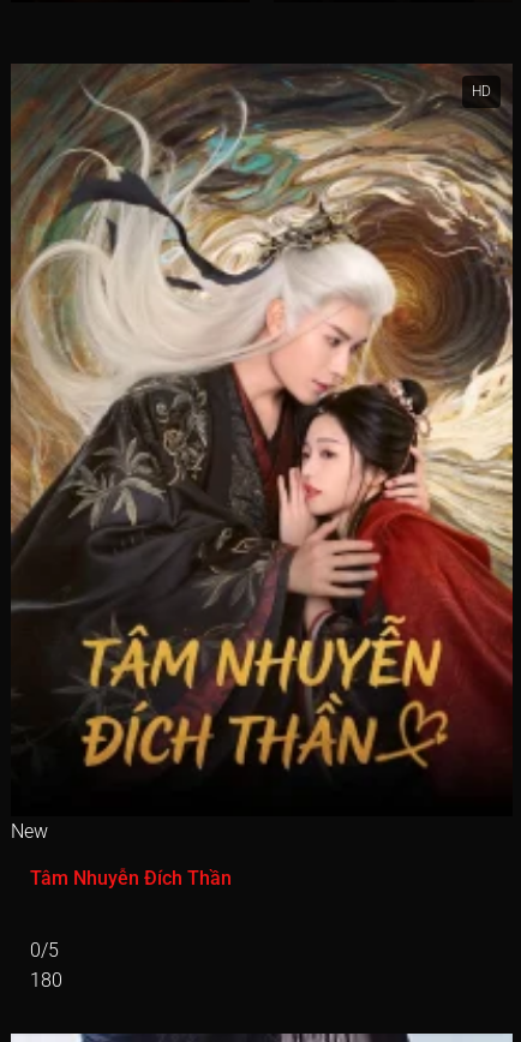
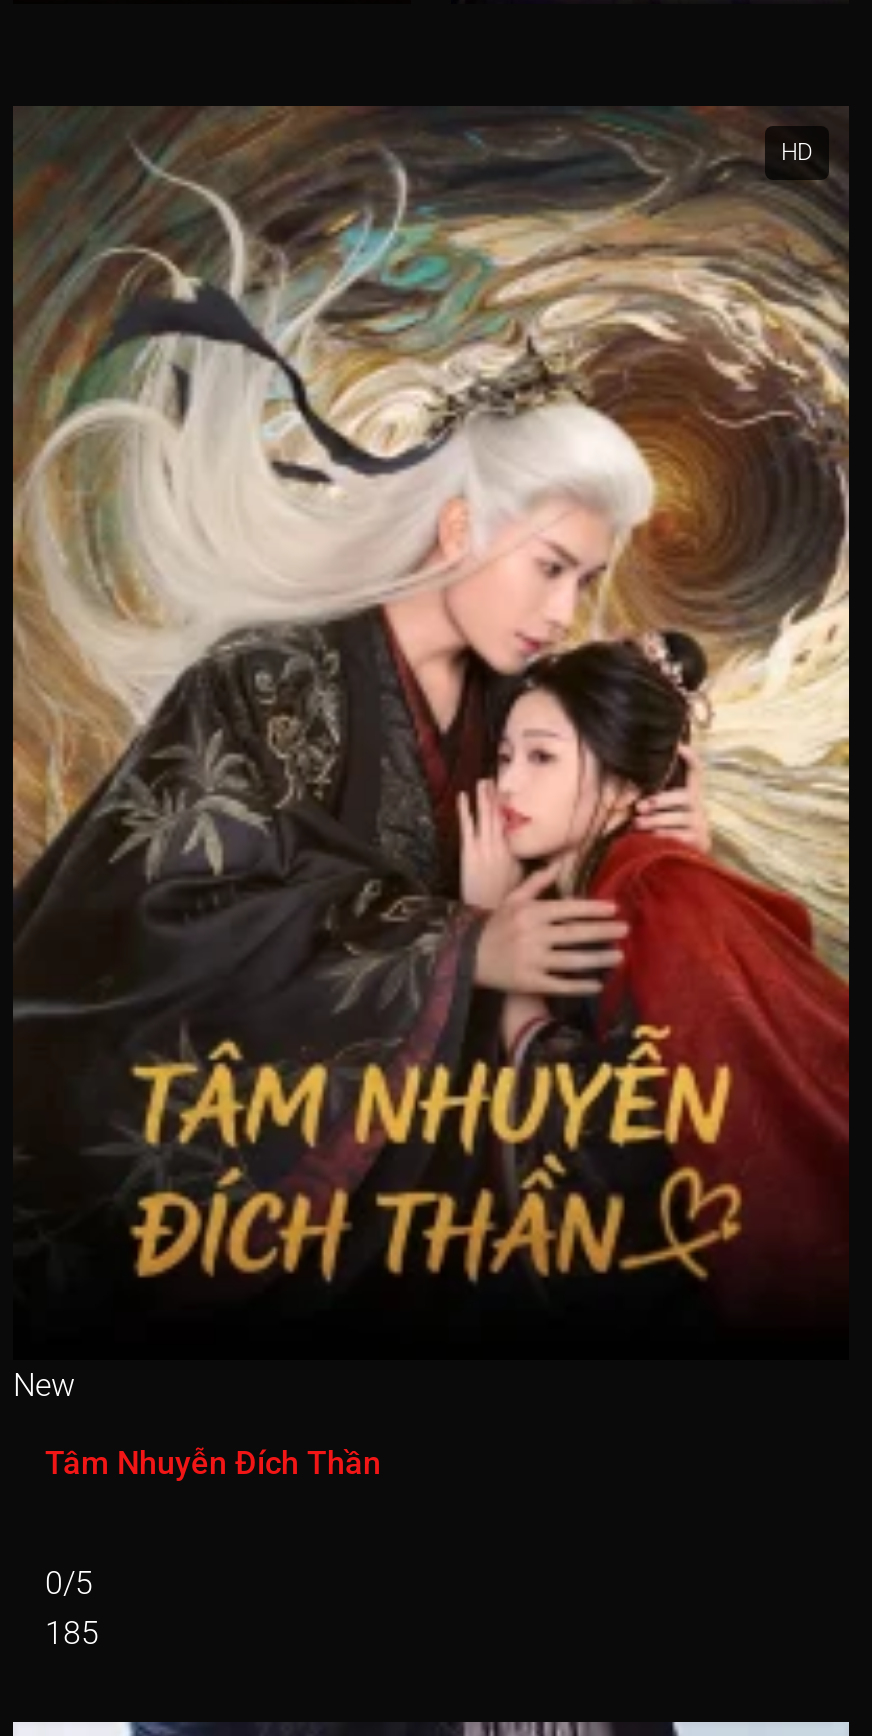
- 180
+ 185
